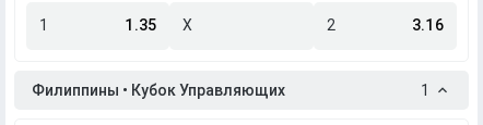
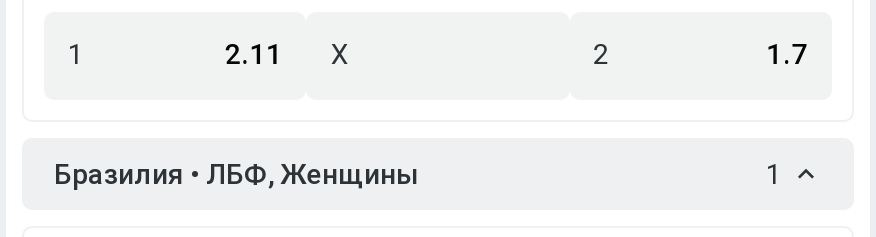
- 1.35 X
+ 2.11 X

- 3.16
+ 1.7

- Филиппины • Кубок Управляющих
+ Бразилия • ЛБФ, Женщины
